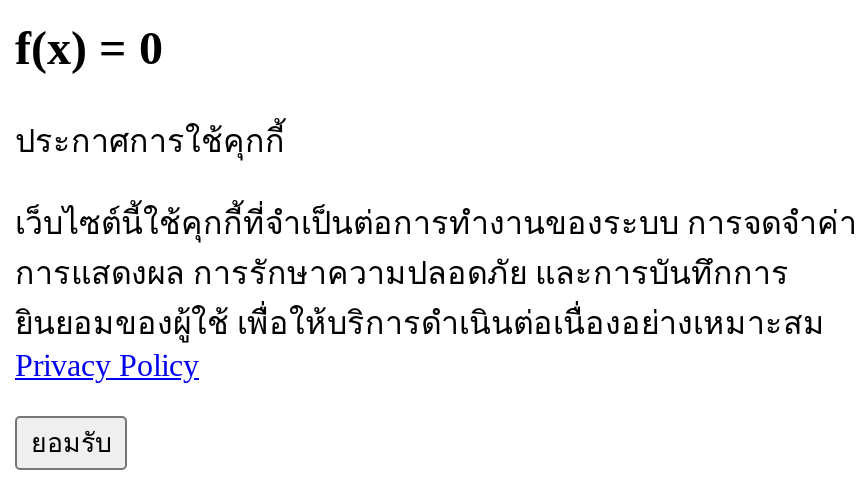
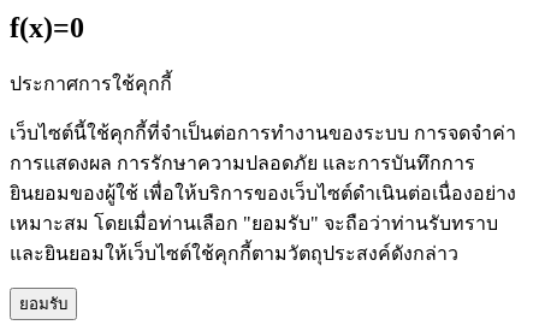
- f(x) = 0
+ f(x)=0

- ยินยอมของผู้ใช้ เพื่อให้บริการดำเนินต่อเนื่องอย่างเหมาะสม
- Privacy Policy
+ ยินยอมของผู้ใช้ เพื่อให้บริการของเว็บไซต์ดำเนินต่อเนื่องอย่าง
+ เหมาะสม โดยเมื่อท่านเลือก "ยอมรับ" จะถือว่าท่านรับทราบ
+ และยินยอมให้เว็บไซต์ใช้คุกกี้ตามวัตถุประสงค์ดังกล่าว
